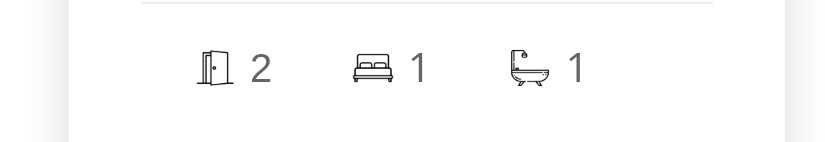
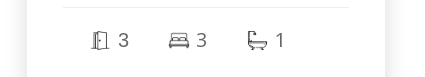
- 2
+ 3

- 1
+ 3
